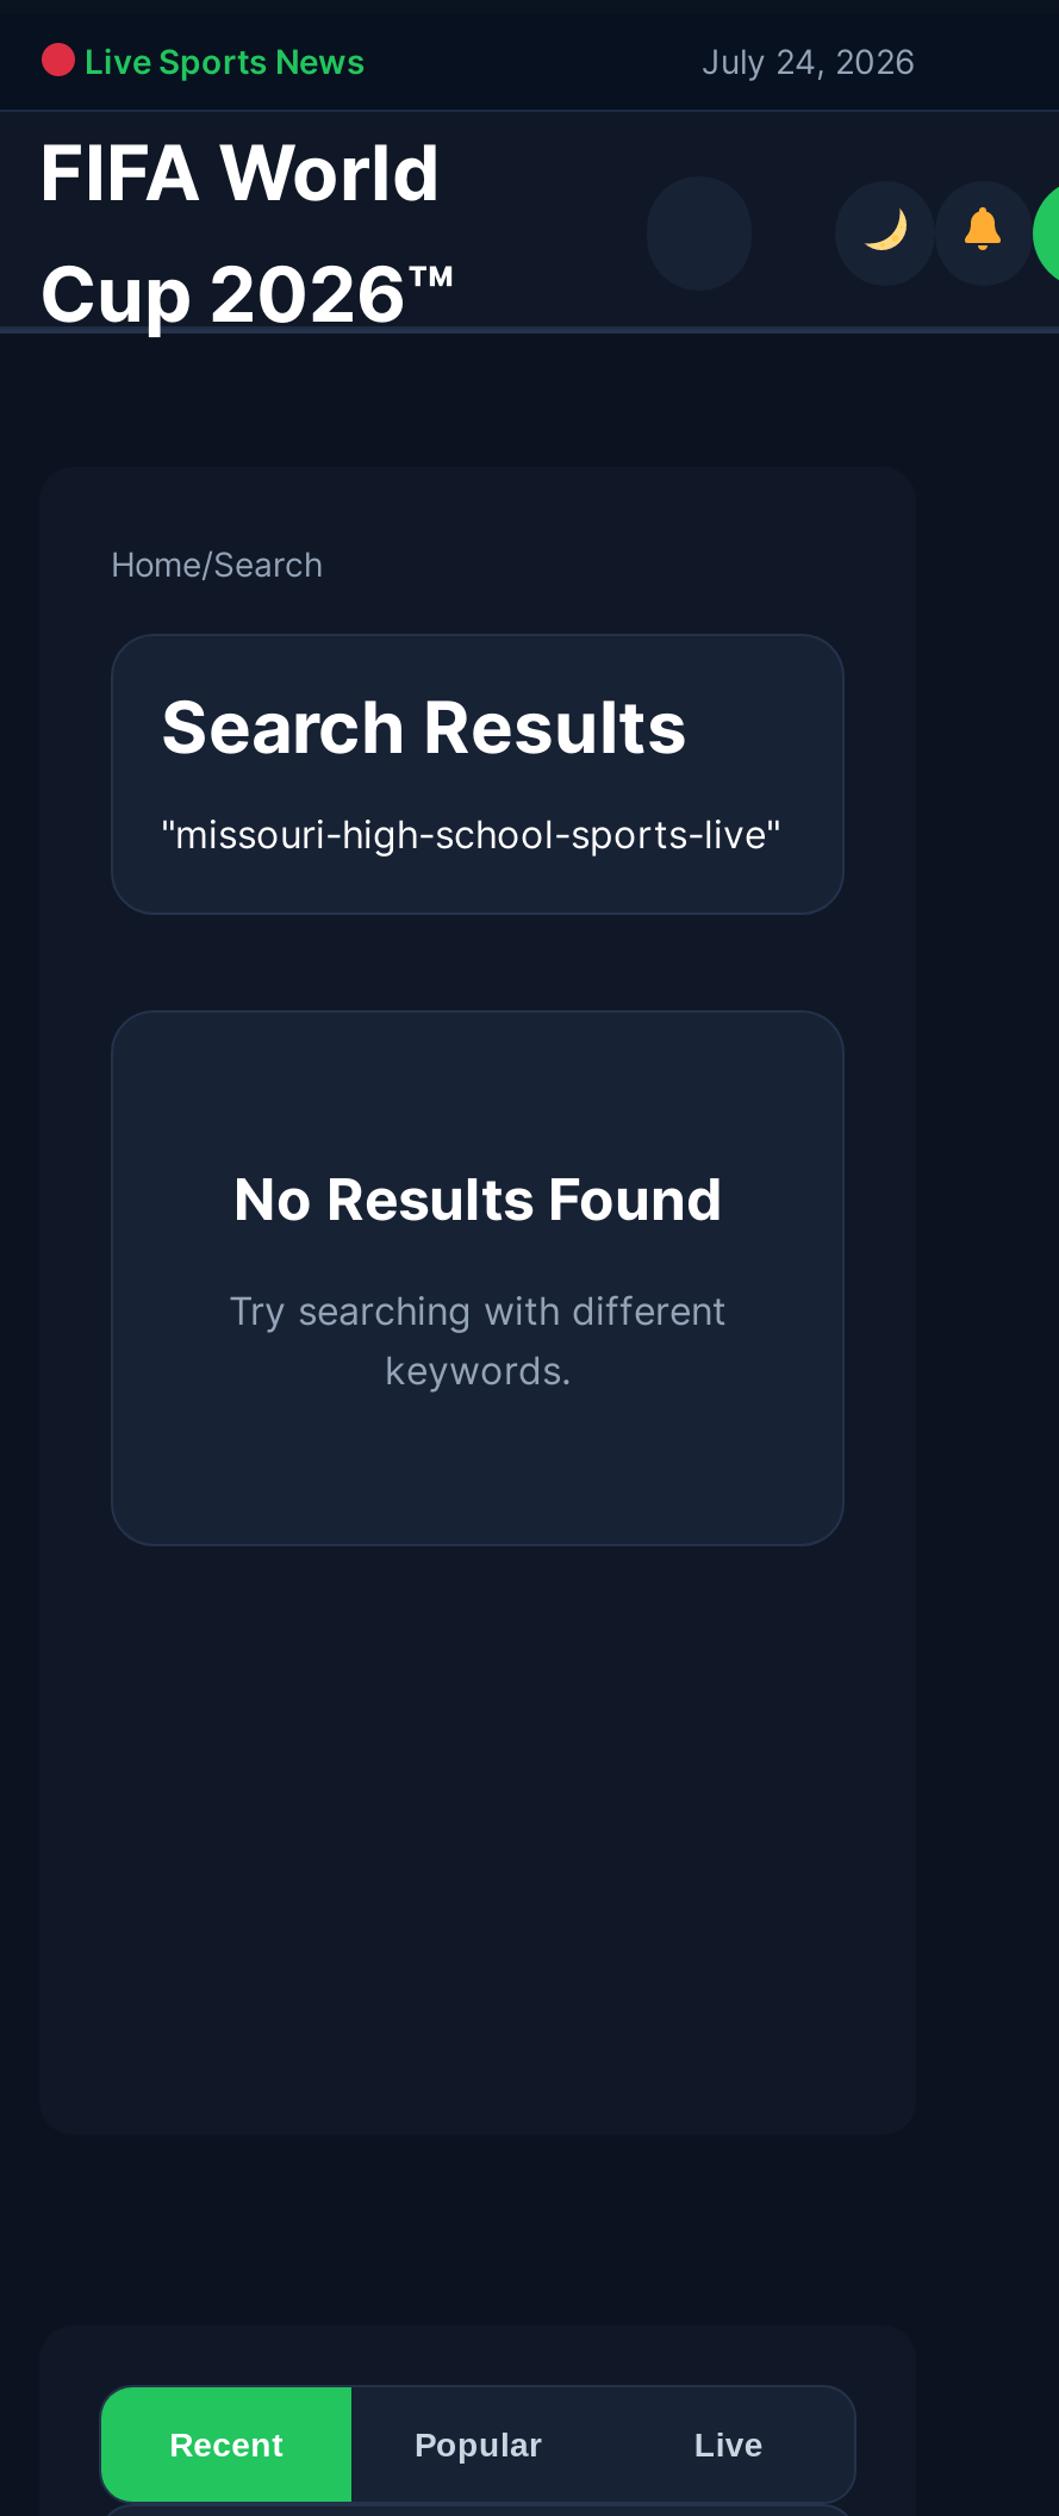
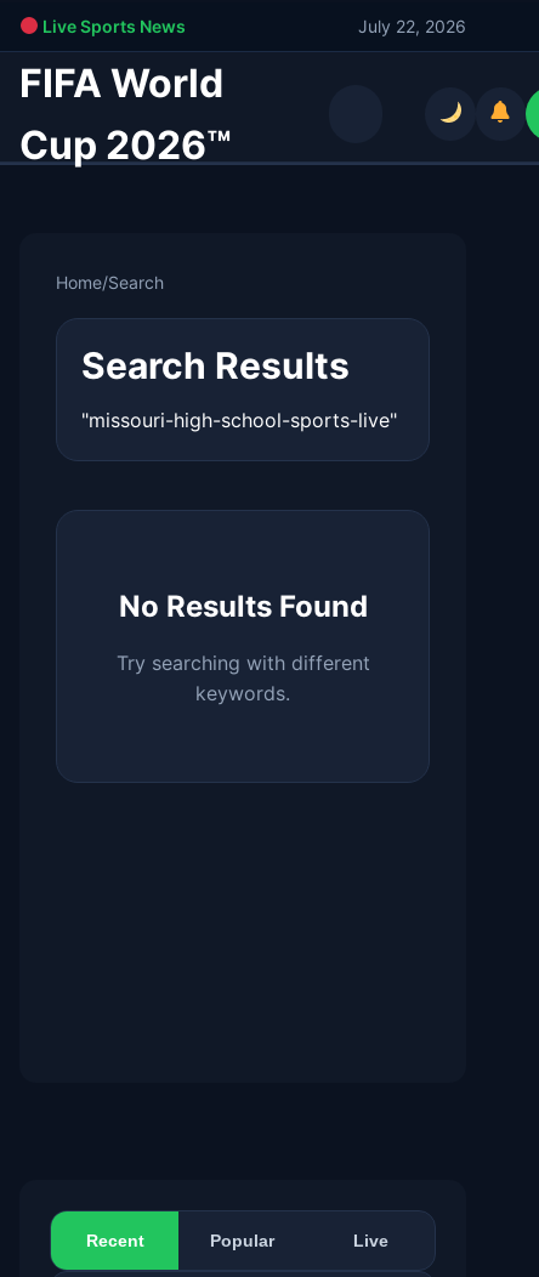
- July 24, 2026
+ July 22, 2026
